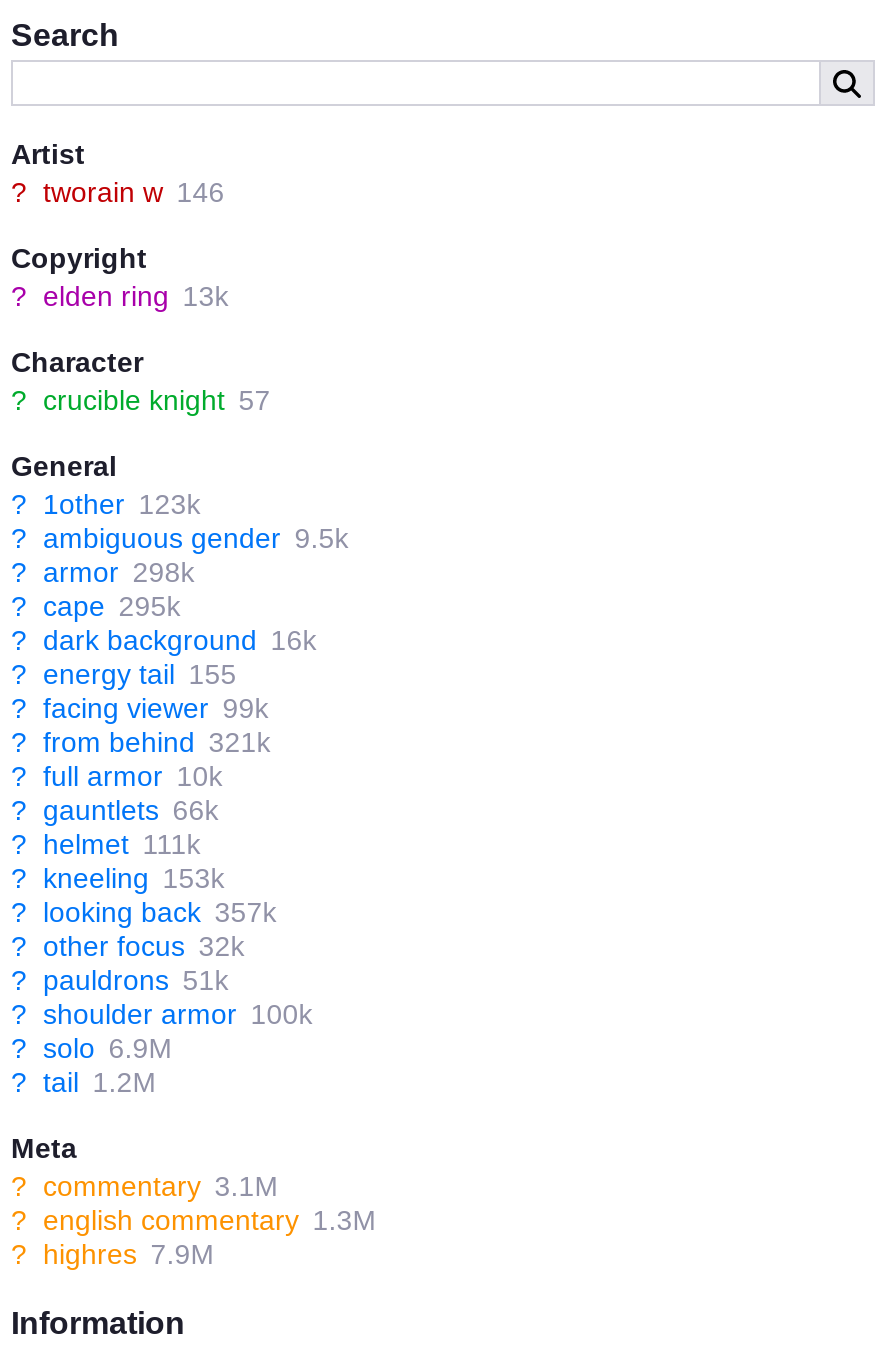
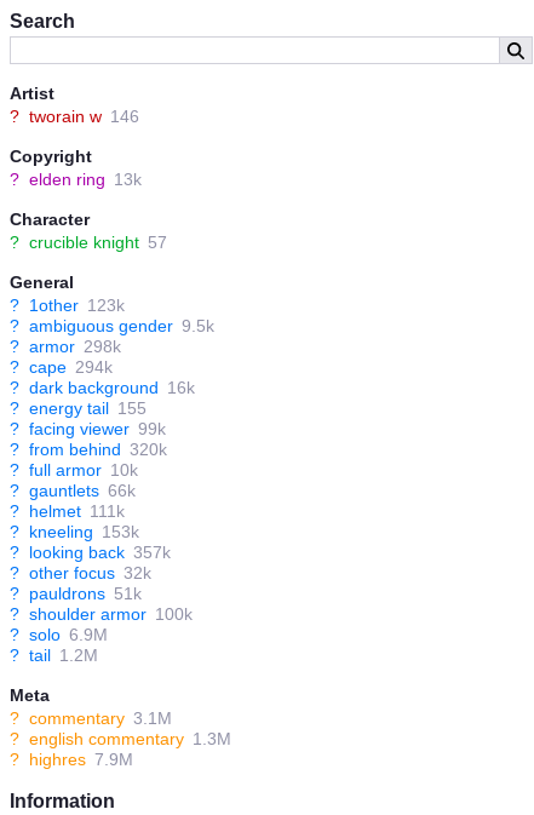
- ? cape 295k
+ ? cape 294k

- ? from behind 321k
+ ? from behind 320k
